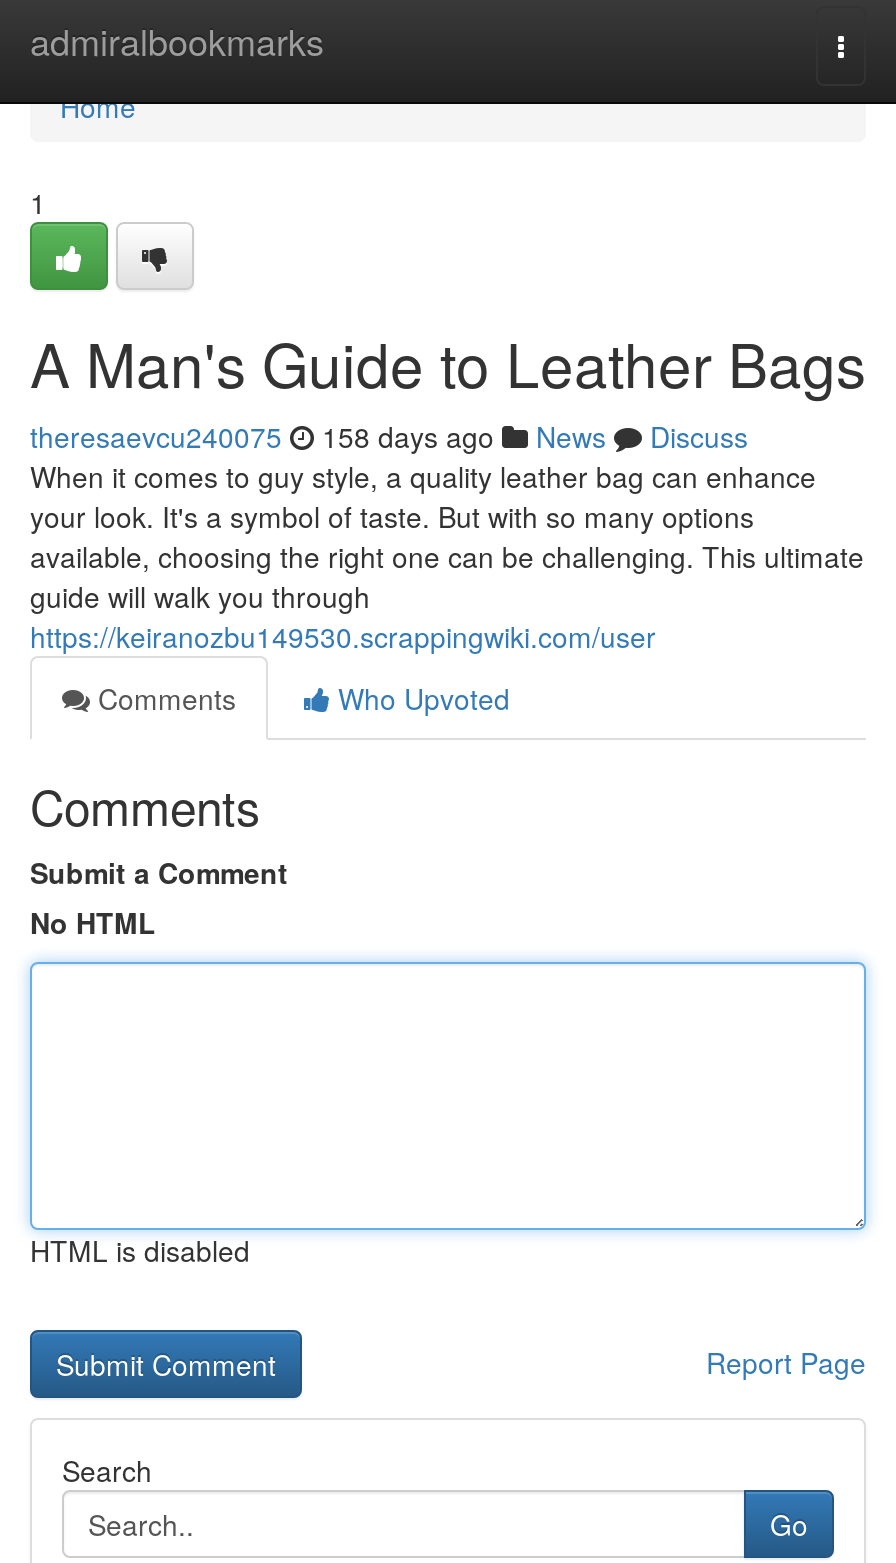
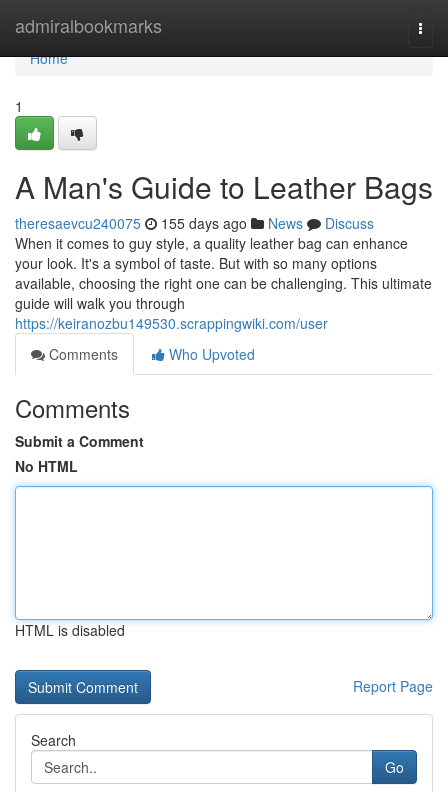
- theresaevcu240075 158 days ago News Discuss
+ theresaevcu240075 155 days ago News Discuss
